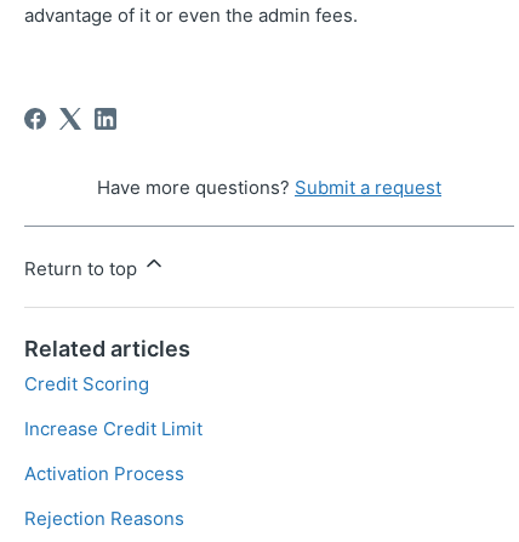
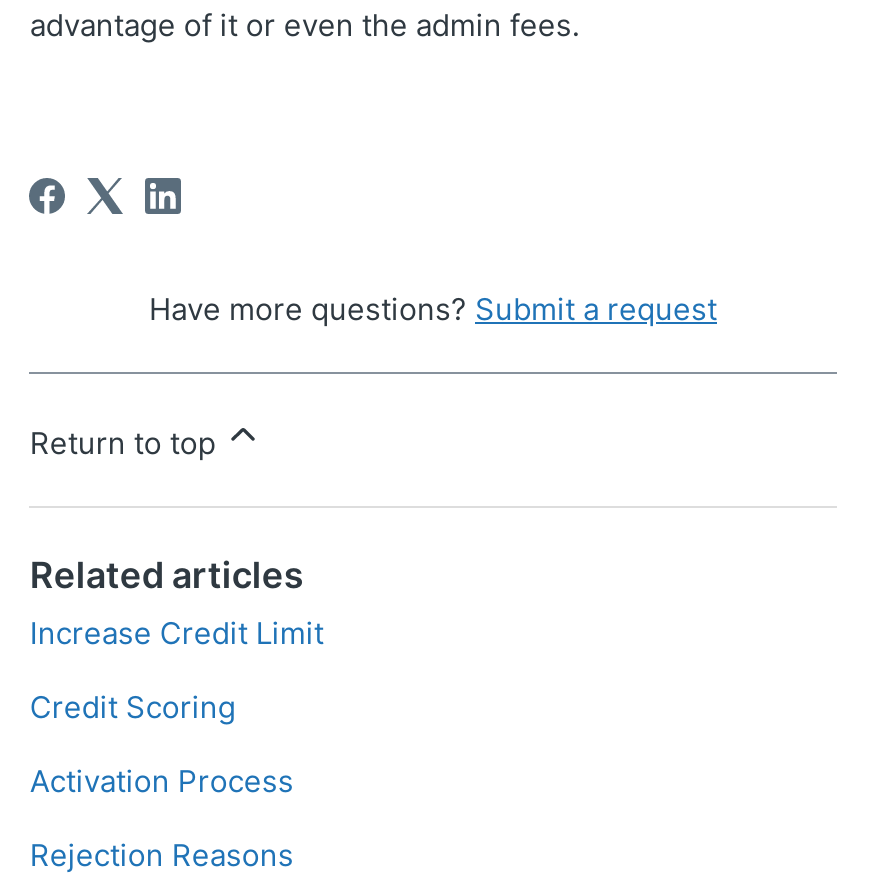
moved down: Credit Scoring

moved up: Increase Credit Limit
